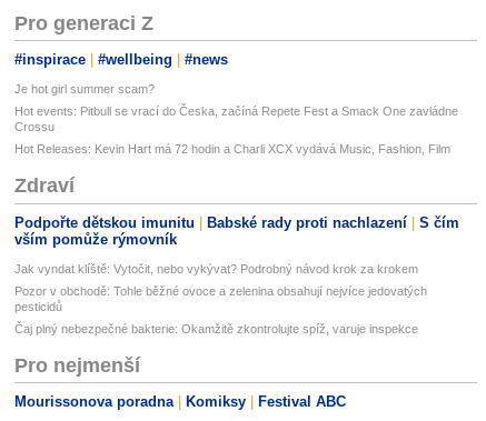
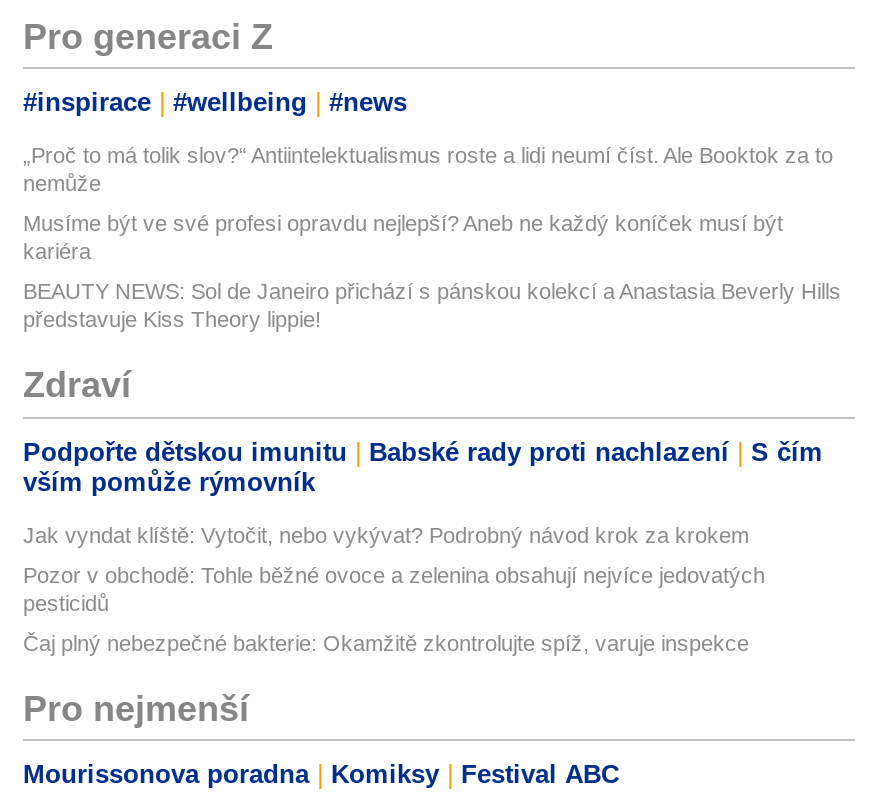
- Je hot girl summer scam?
+ „Proč to má tolik slov?“ Antiintelektualismus roste a lidi neumí číst. Ale Booktok za to
+ nemůže

- Hot events: Pitbull se vrací do Česka, začíná Repete Fest a Smack One zavládne
- Crossu
+ Musíme být ve své profesi opravdu nejlepší? Aneb ne každý koníček musí být
+ kariéra

- Hot Releases: Kevin Hart má 72 hodin a Charli XCX vydává Music, Fashion, Film
+ BEAUTY NEWS: Sol de Janeiro přichází s pánskou kolekcí a Anastasia Beverly Hills
+ představuje Kiss Theory lippie!
